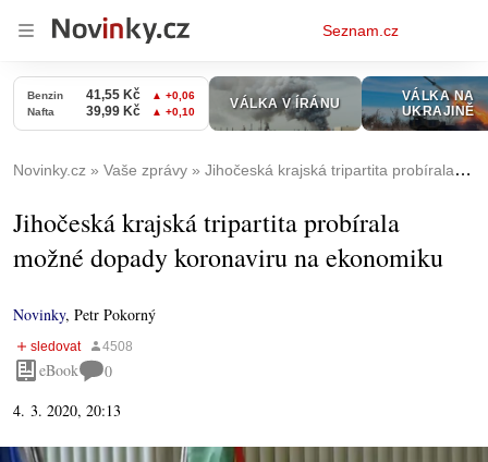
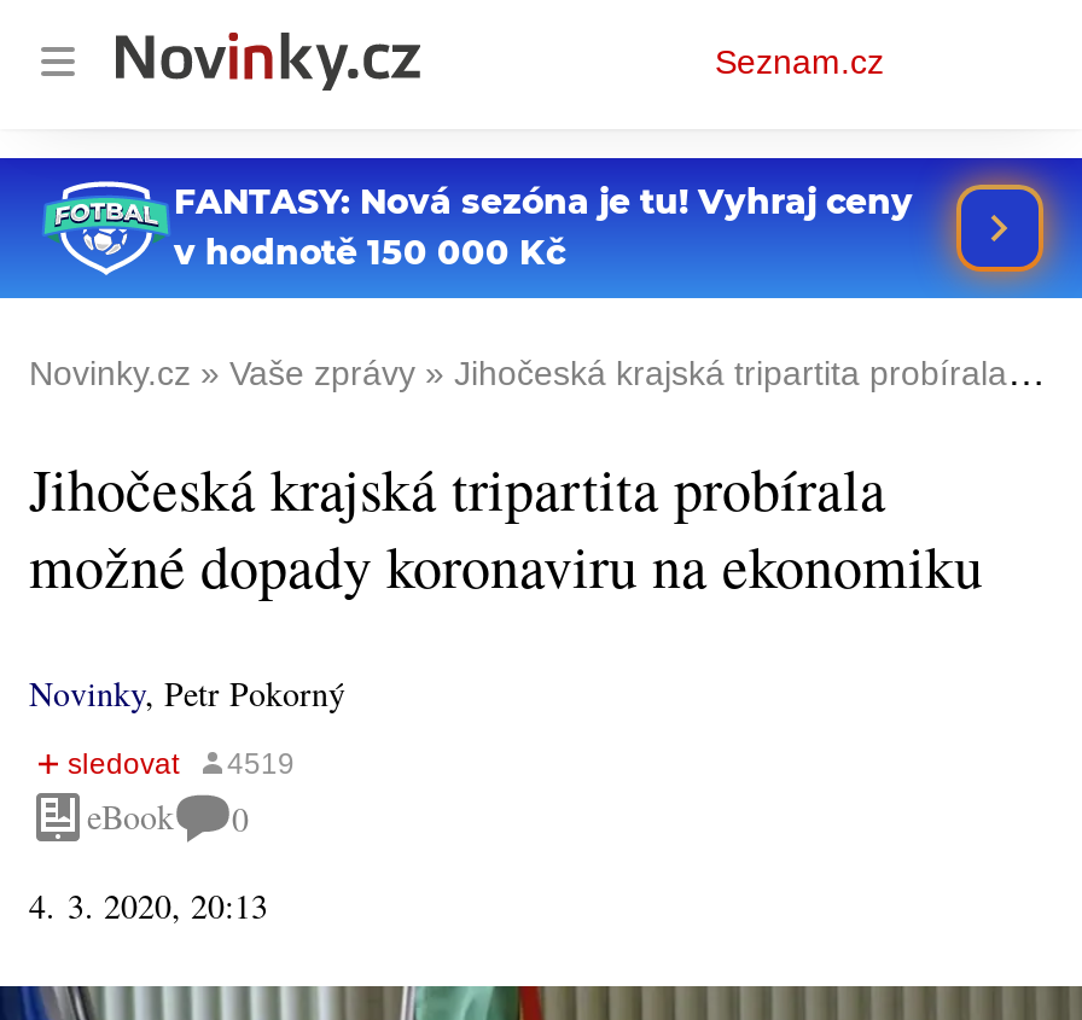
- [image]
+ [image]
